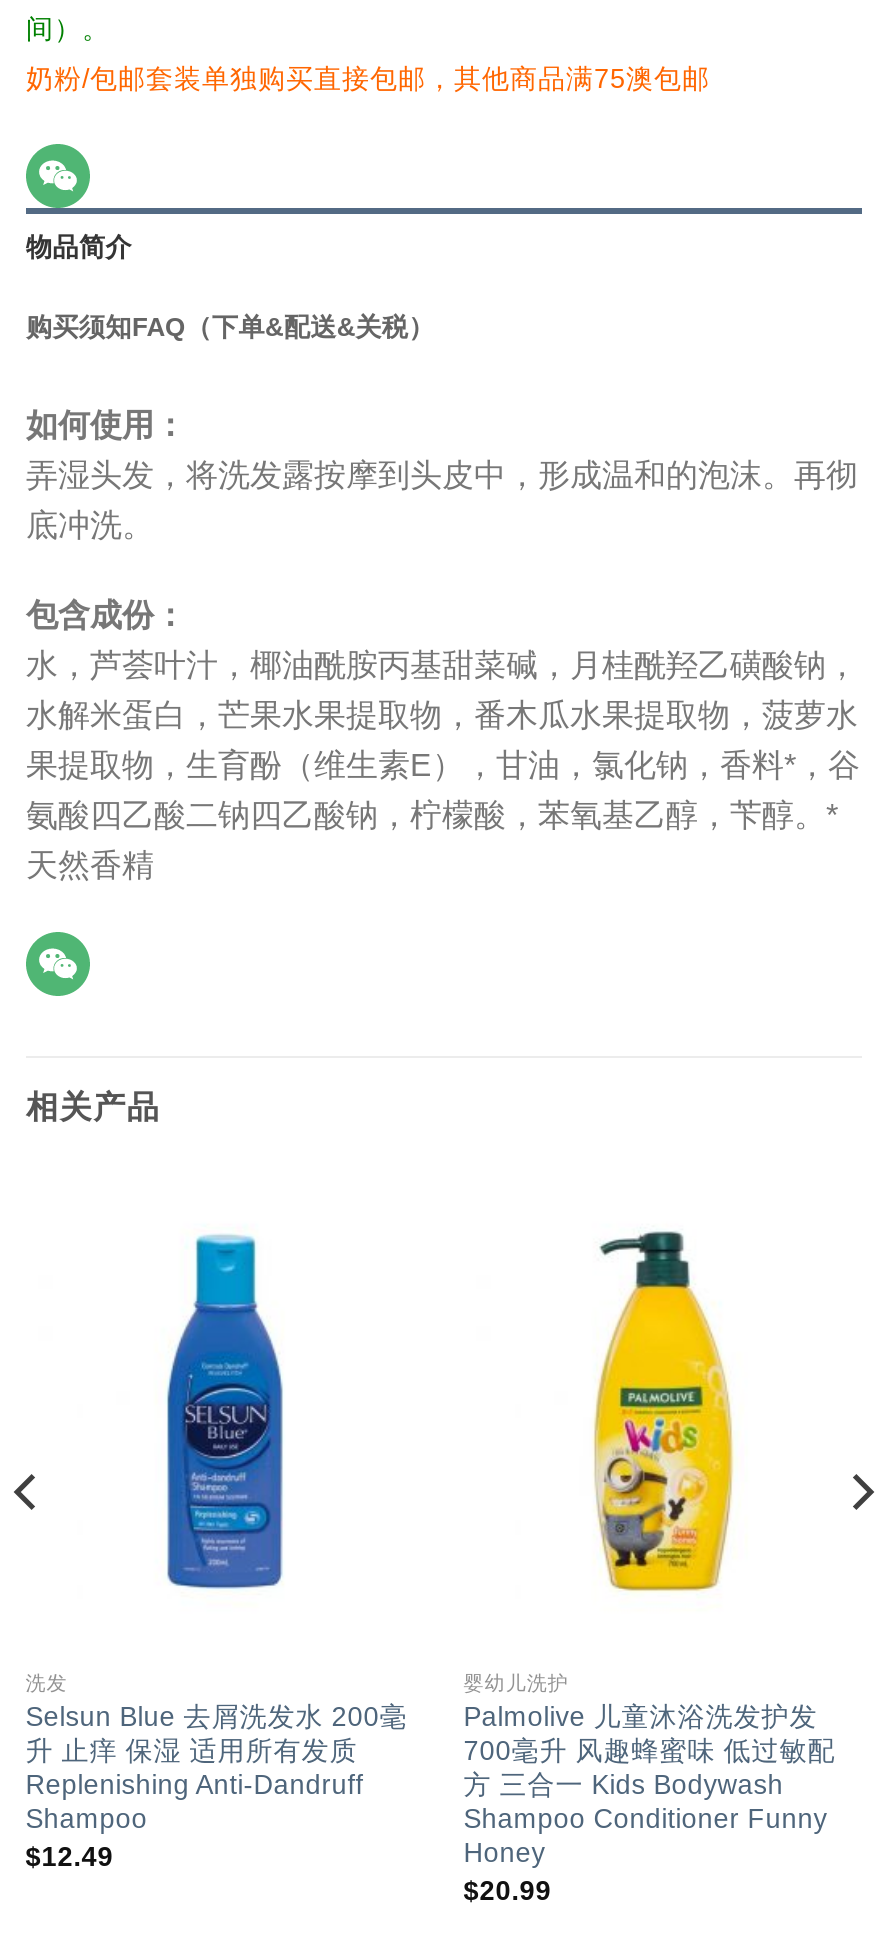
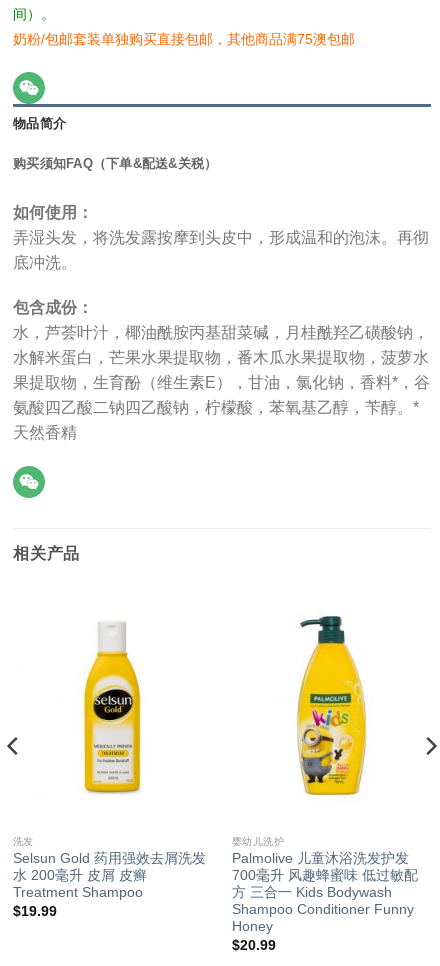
- [image]
+ [image]

- Selsun Blue 去屑洗发水 200毫
- 升 止痒 保湿 适用所有发质
- Replenishing Anti-Dandruff
- Shampoo
- $12.49
+ Selsun Gold 药用强效去屑洗发
+ 水 200毫升 皮屑 皮癣
+ Treatment Shampoo
+ $19.99
